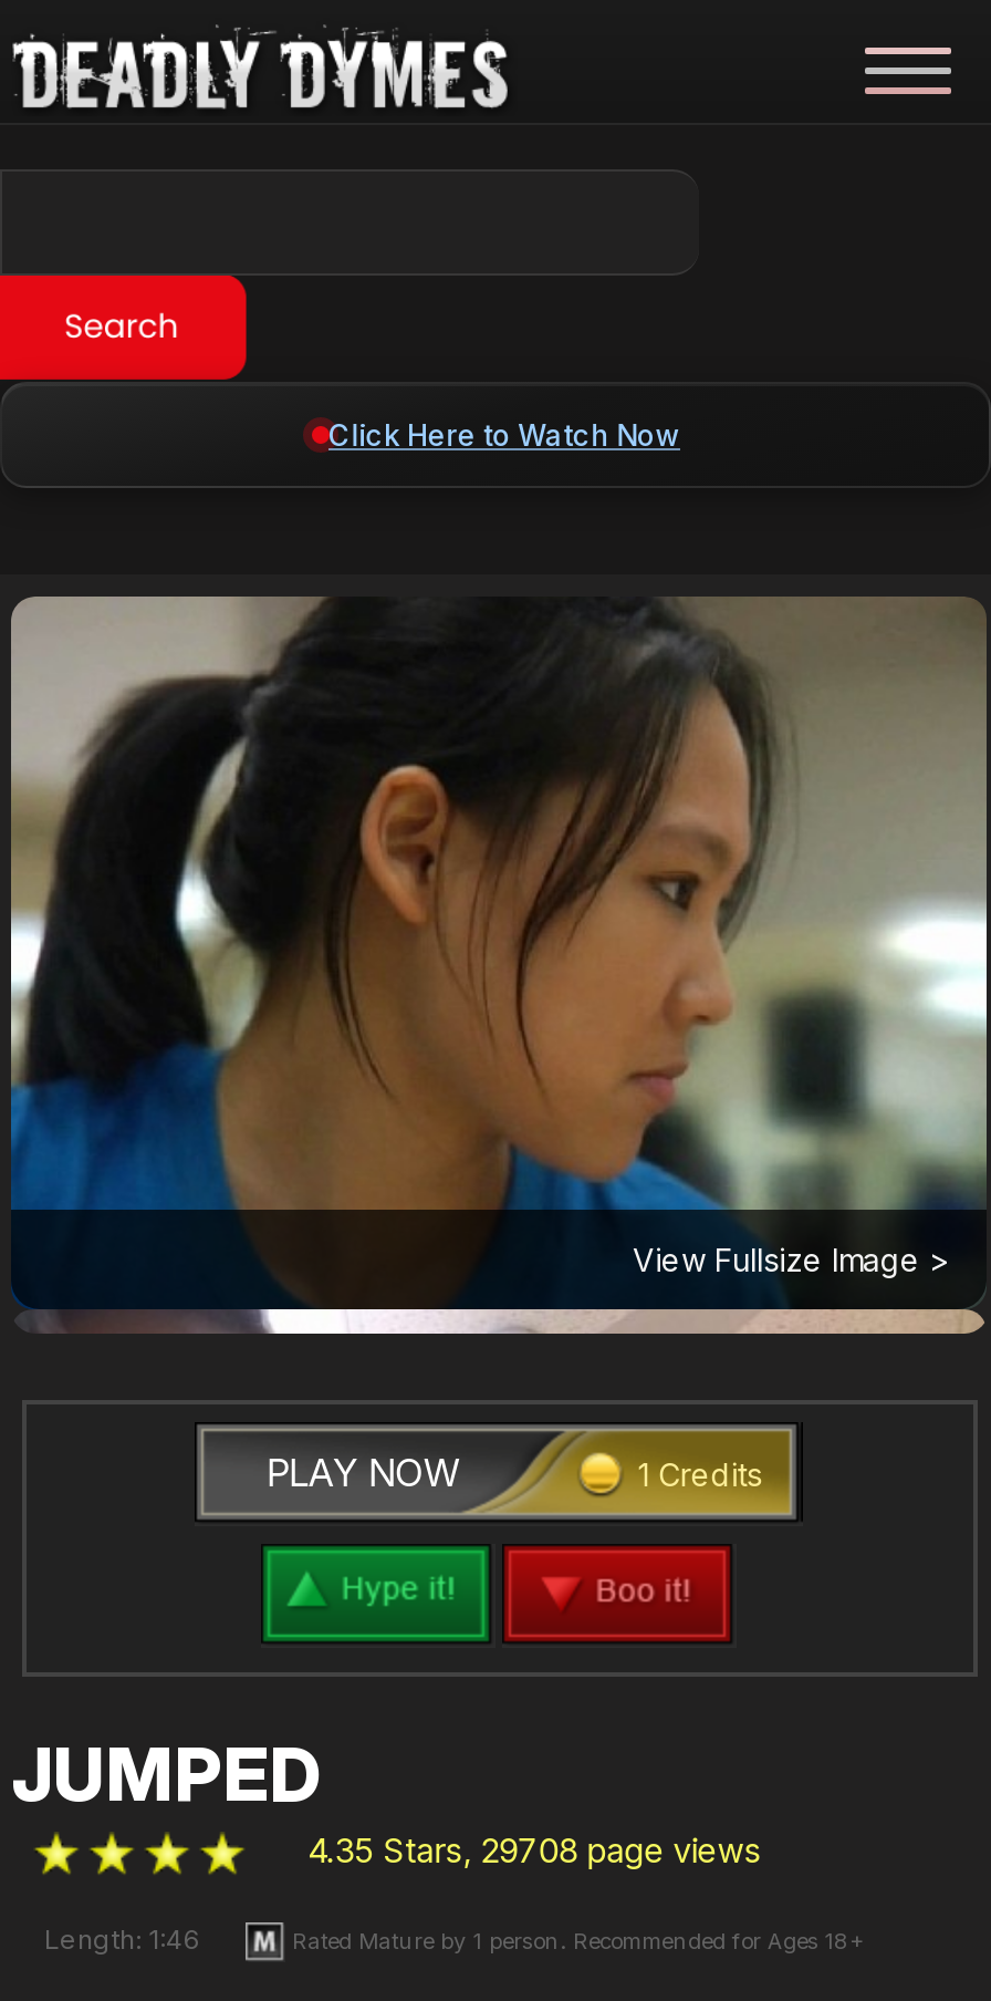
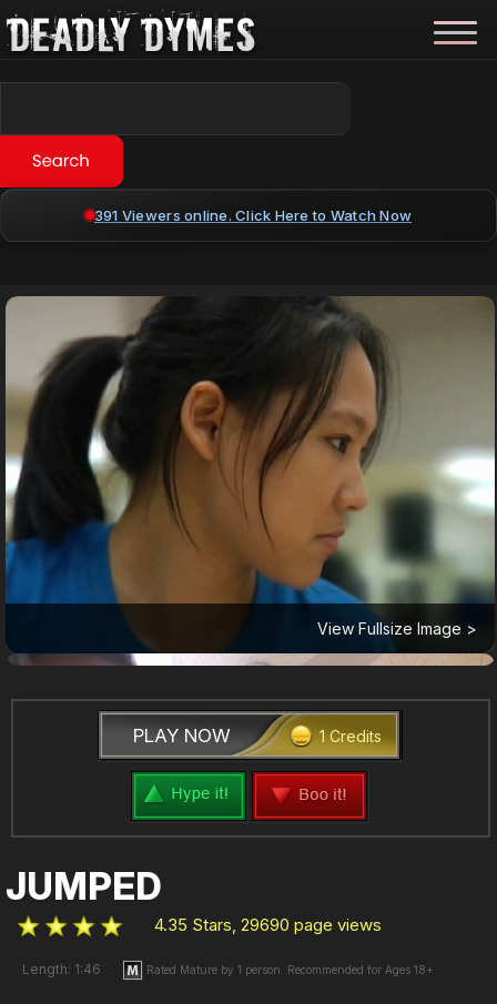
- Click Here to Watch Now
+ 391 Viewers online. Click Here to Watch Now

- 4.35 Stars, 29708 page views
+ 4.35 Stars, 29690 page views
